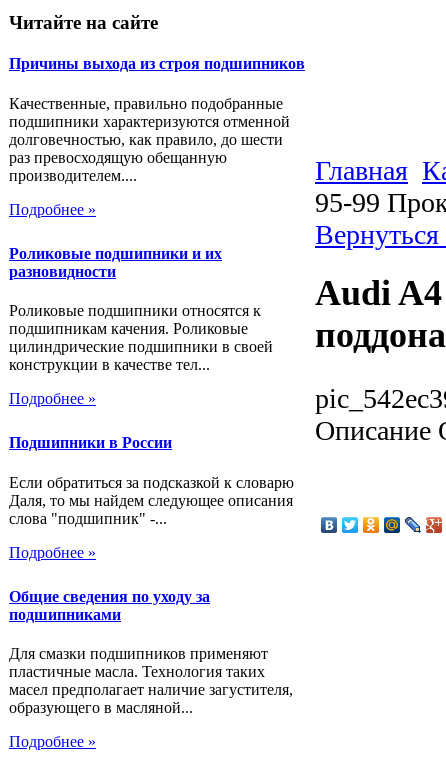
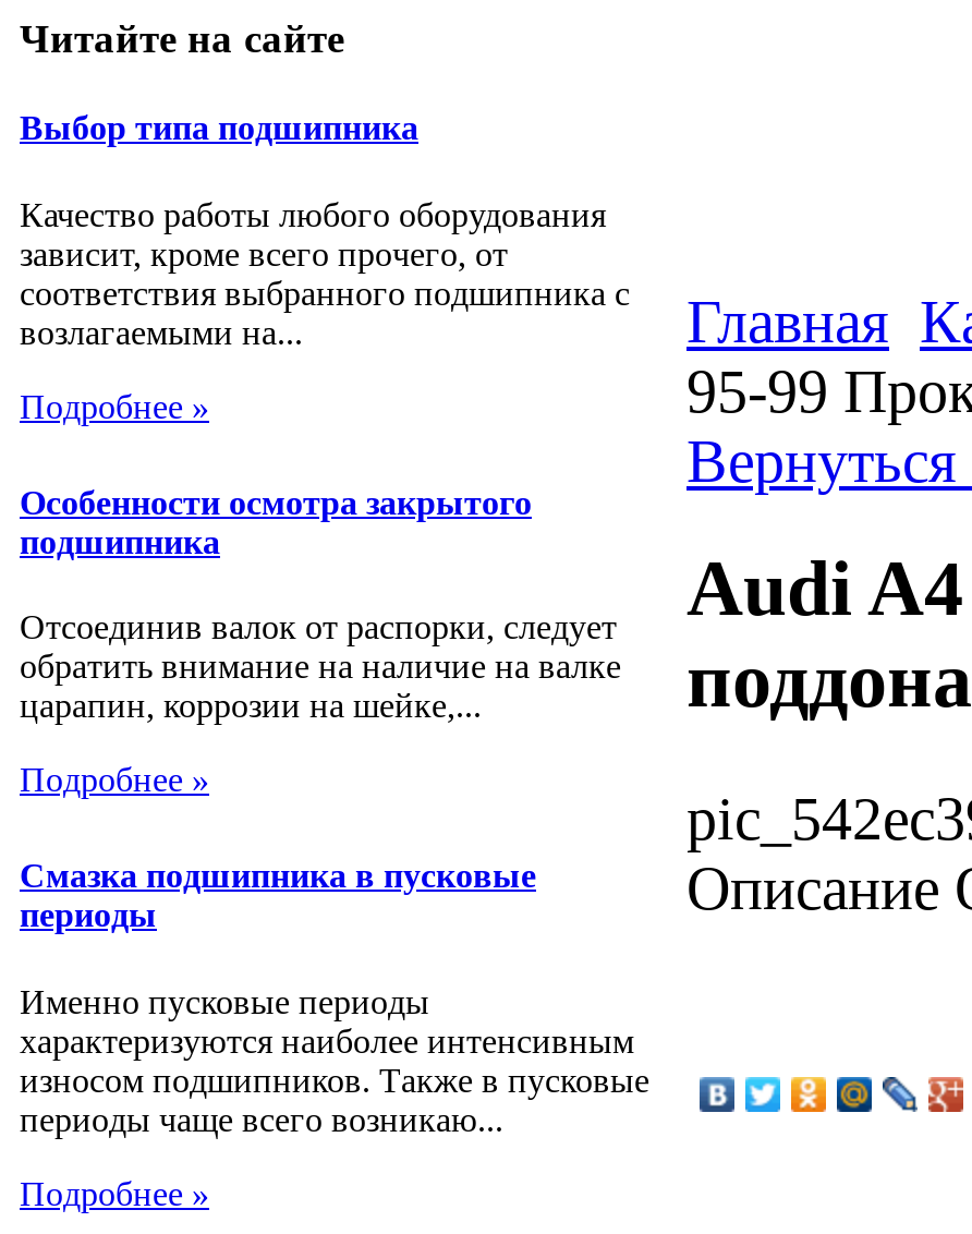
- Причины выхода из строя подшипников
+ Выбор типа подшипника

- Качественные, правильно подобранные
- подшипники характеризуются отменной
- долговечностью, как правило, до шести
- раз превосходящую обещанную
- производителем....
+ Качество работы любого оборудования
+ зависит, кроме всего прочего, от
+ соответствия выбранного подшипника с
+ возлагаемыми на...

- Роликовые подшипники и их
- разновидности
+ Особенности осмотра закрытого
+ подшипника

- Роликовые подшипники относятся к
- подшипникам качения. Роликовые
- цилиндрические подшипники в своей
- конструкции в качестве тел...
+ Отсоединив валок от распорки, следует
+ обратить внимание на наличие на валке
+ царапин, коррозии на шейке,...

- Подшипники в России
- Если обратиться за подсказкой к словарю
- Даля, то мы найдем следующее описания
- слова "подшипник" -...
- Подробнее »
- Общие сведения по уходу за
- подшипниками
- Для смазки подшипников применяют
- пластичные масла. Технология таких
- масел предполагает наличие загустителя,
- образующего в масляной...
+ Смазка подшипника в пусковые
+ периоды
+ Именно пусковые периоды
+ характеризуются наиболее интенсивным
+ износом подшипников. Также в пусковые
+ периоды чаще всего возникаю...
